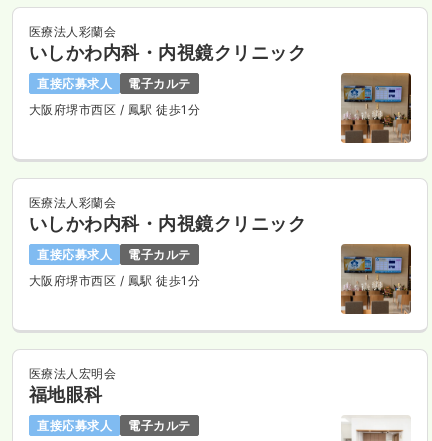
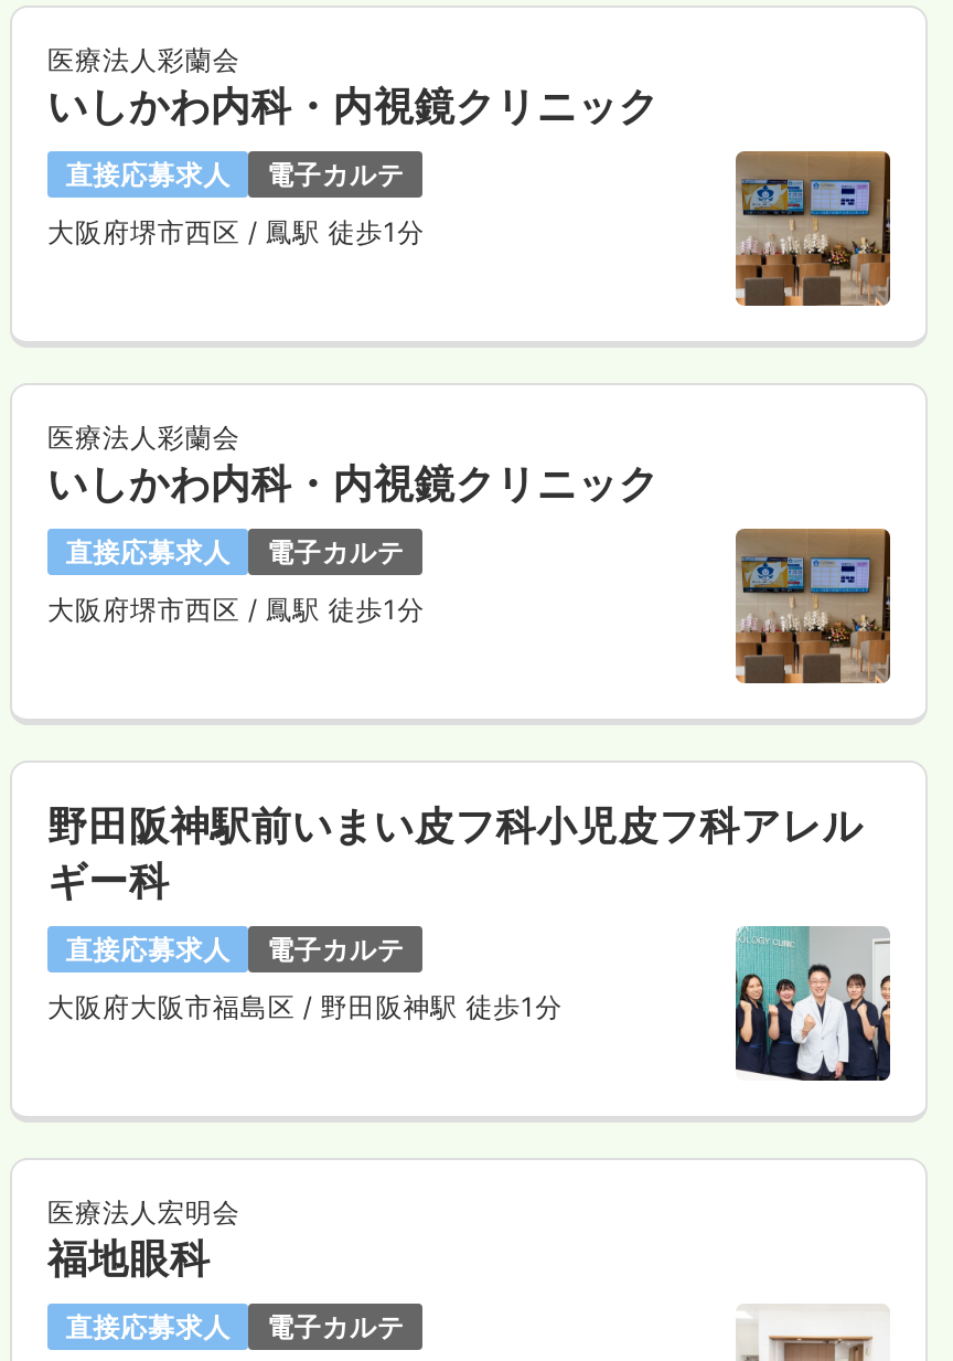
+ [image]
+ 野田阪神駅前いまい皮フ科小児皮フ科アレル
+ ギー科
+ 直接応募求人
+ 電子カルテ
+ 大阪府大阪市福島区/ 野田阪神駅 徒歩1分
